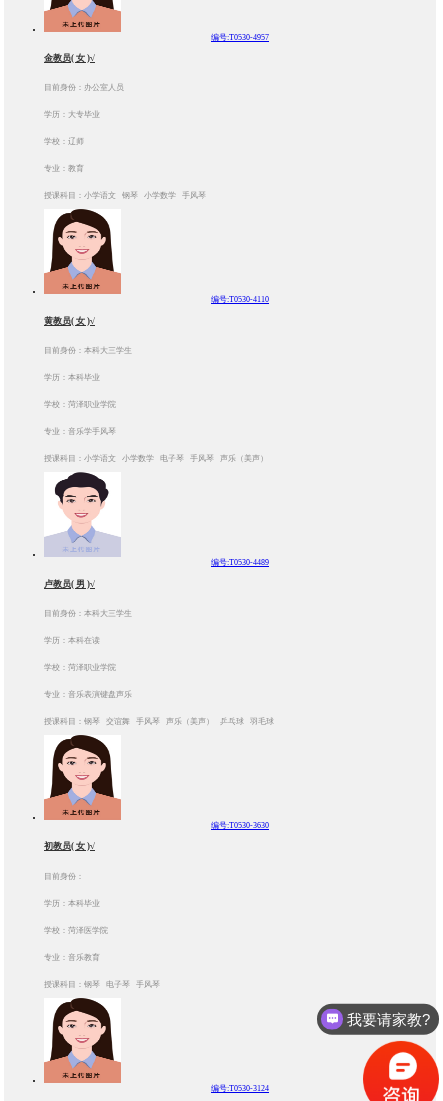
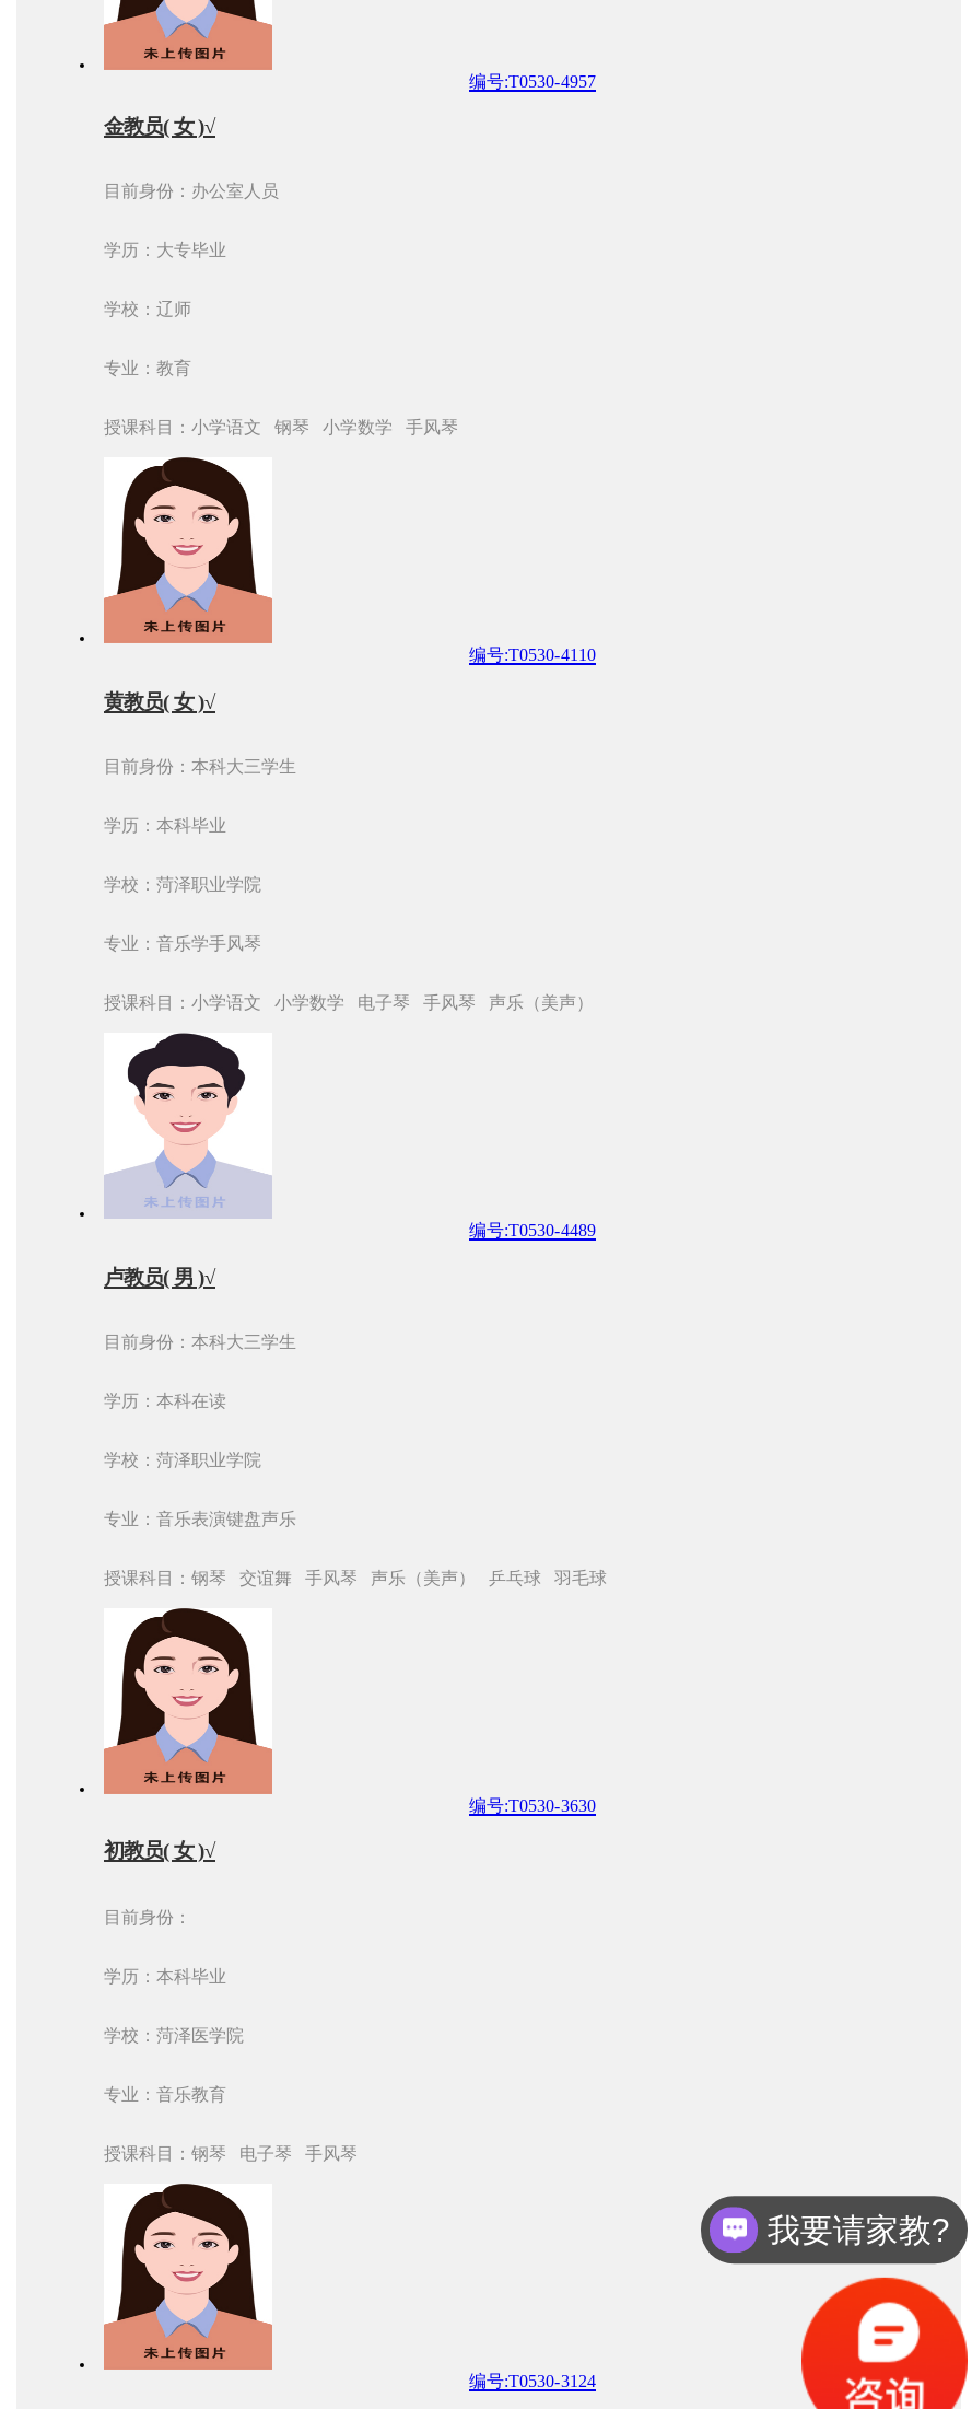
- 我要请家教?
+ 我要做家教?
